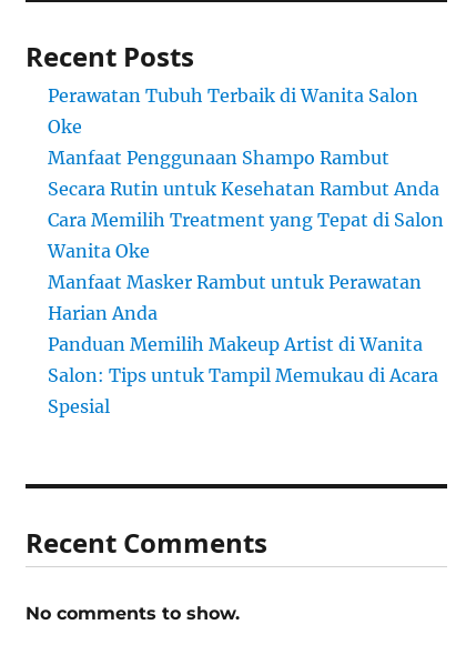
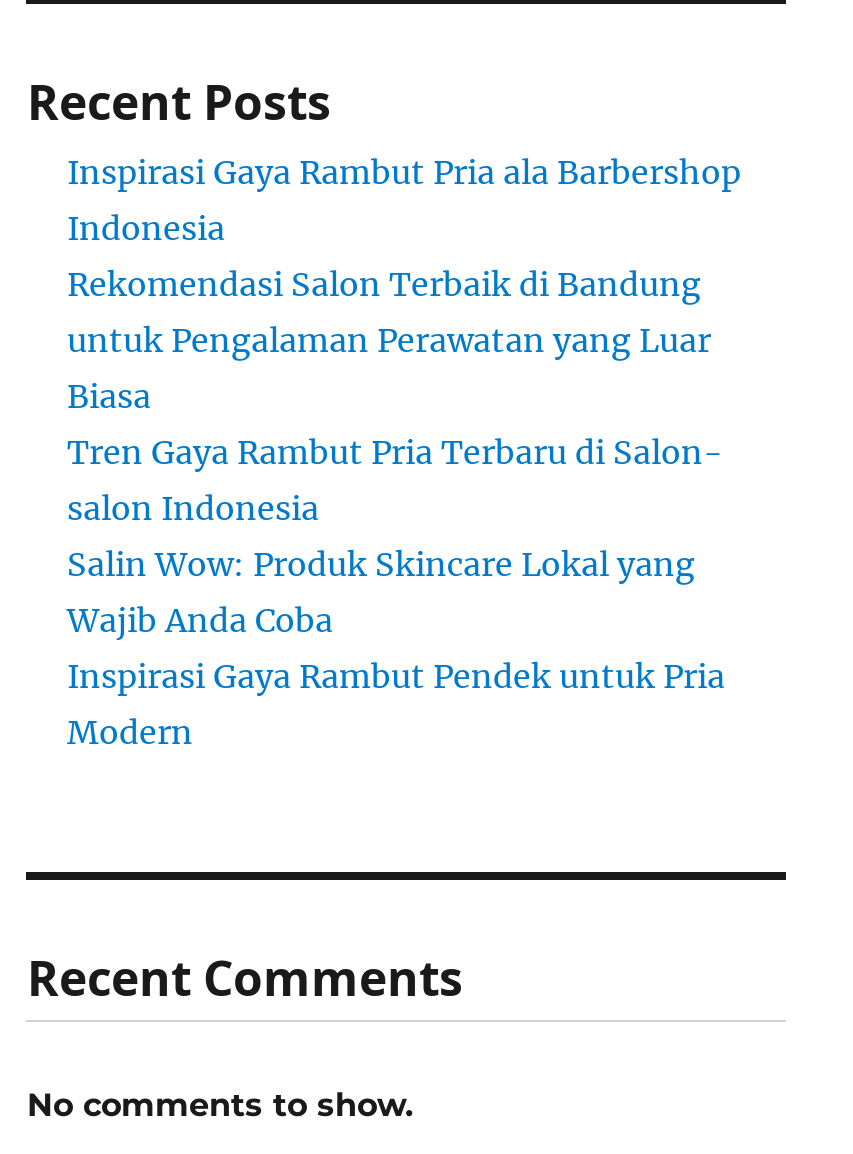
- Perawatan Tubuh Terbaik di Wanita Salon
- Oke
- Manfaat Penggunaan Shampo Rambut
- Secara Rutin untuk Kesehatan Rambut Anda
- Cara Memilih Treatment yang Tepat di Salon
- Wanita Oke
- Manfaat Masker Rambut untuk Perawatan
- Harian Anda
- Panduan Memilih Makeup Artist di Wanita
- Salon: Tips untuk Tampil Memukau di Acara
- Spesial
+ Inspirasi Gaya Rambut Pria ala Barbershop
+ Indonesia
+ Rekomendasi Salon Terbaik di Bandung
+ untuk Pengalaman Perawatan yang Luar
+ Biasa
+ Tren Gaya Rambut Pria Terbaru di Salon-
+ salon Indonesia
+ Salin Wow: Produk Skincare Lokal yang
+ Wajib Anda Coba
+ Inspirasi Gaya Rambut Pendek untuk Pria
+ Modern
